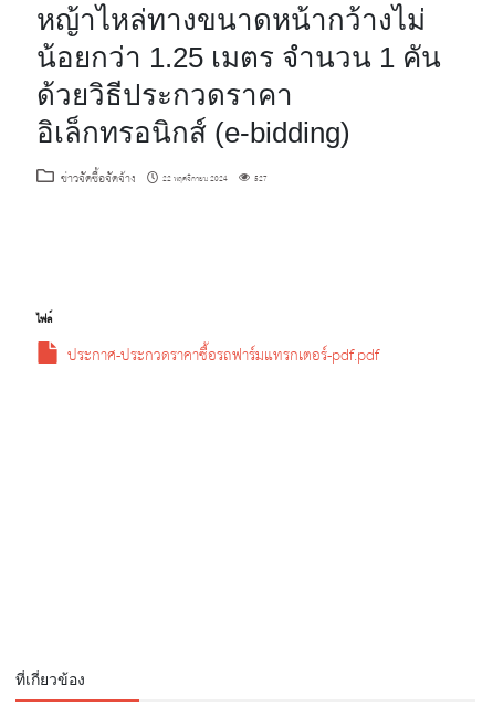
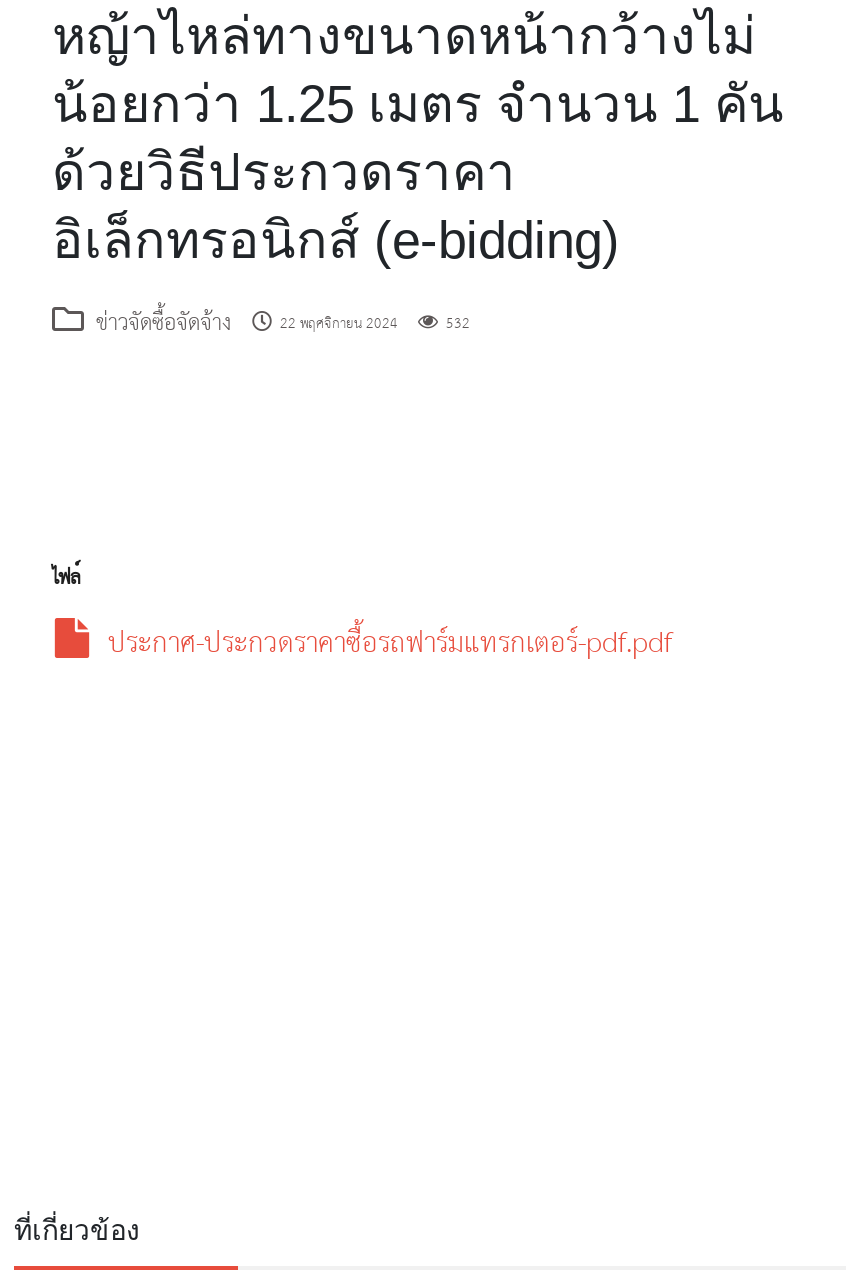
- 527
+ 532
